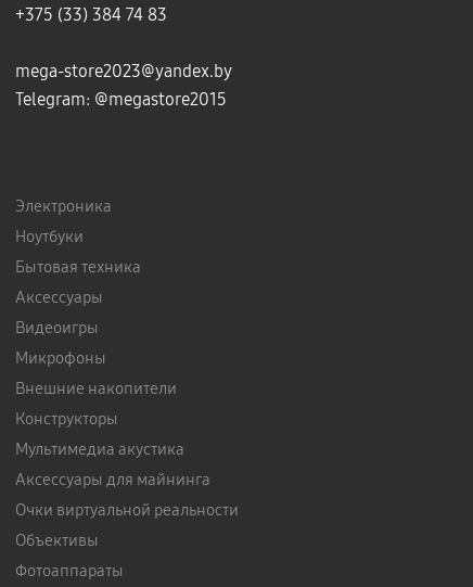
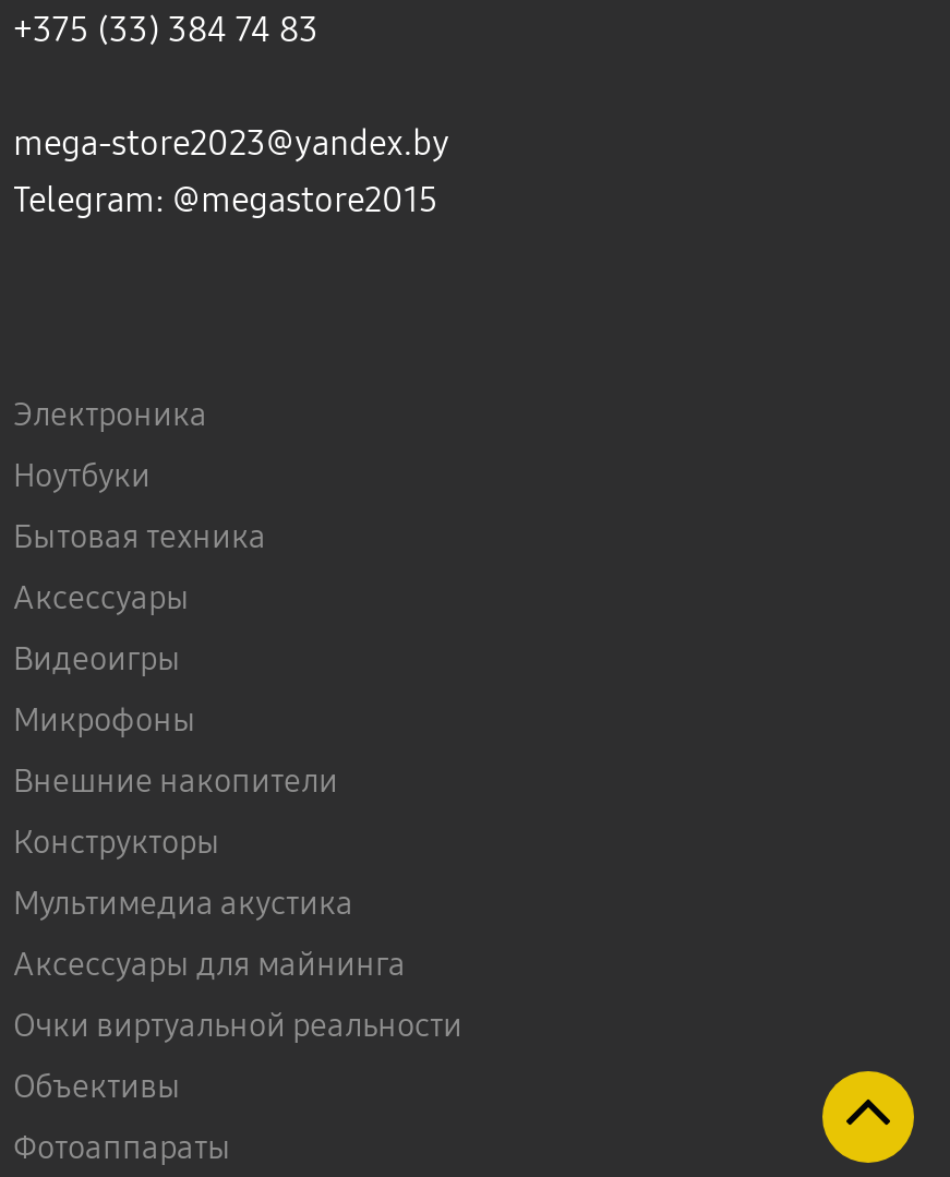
+ [image]
